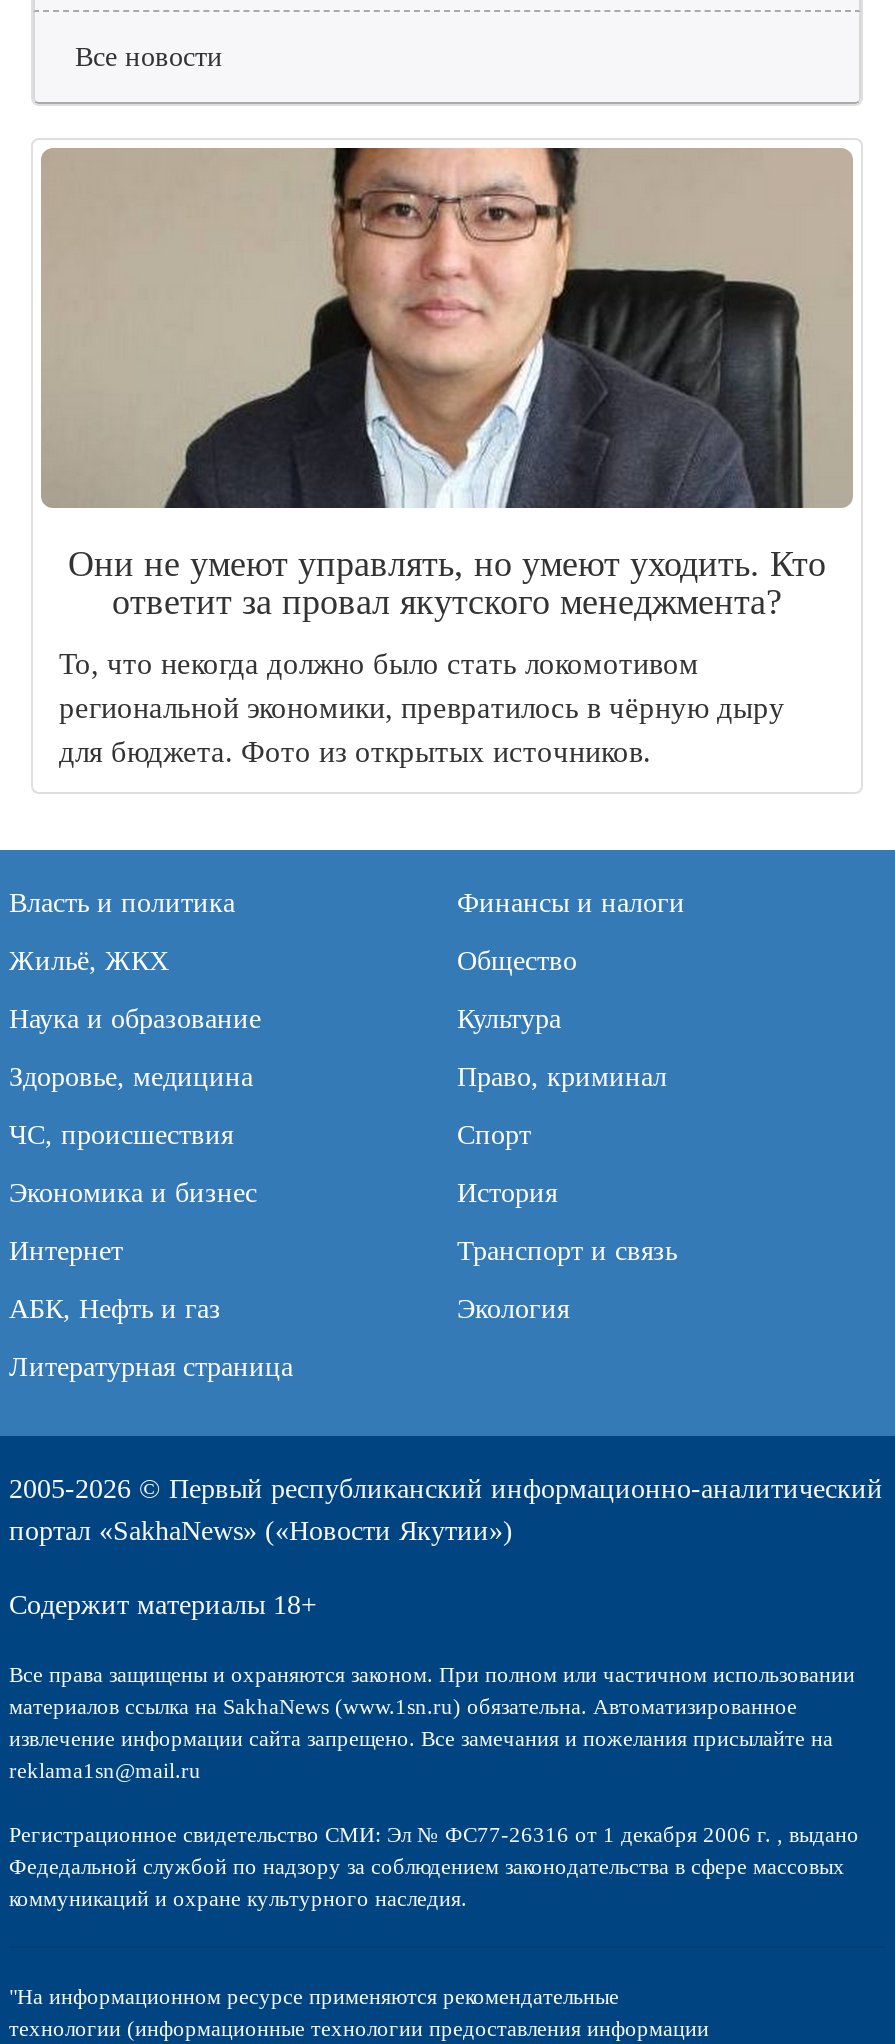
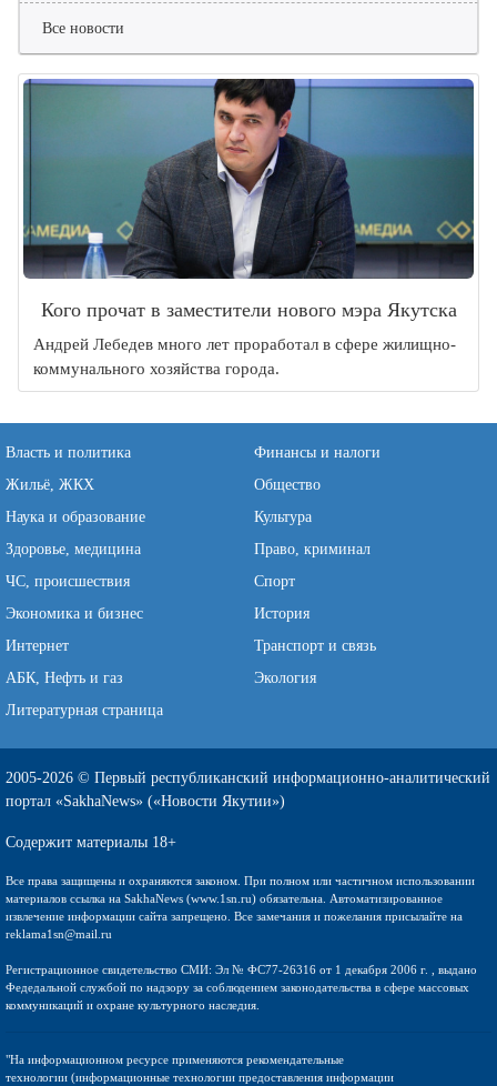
- [image]
+ [image]

- Они не умеют управлять, но умеют уходить. Кто
- ответит за провал якутского менеджмента?
+ Кого прочат в заместители нового мэра Якутска

- То, что некогда должно было стать локомотивом
- региональной экономики, превратилось в чёрную дыру
- для бюджета. Фото из открытых источников.
+ Андрей Лебедев много лет проработал в сфере жилищно-
+ коммунального хозяйства города.
